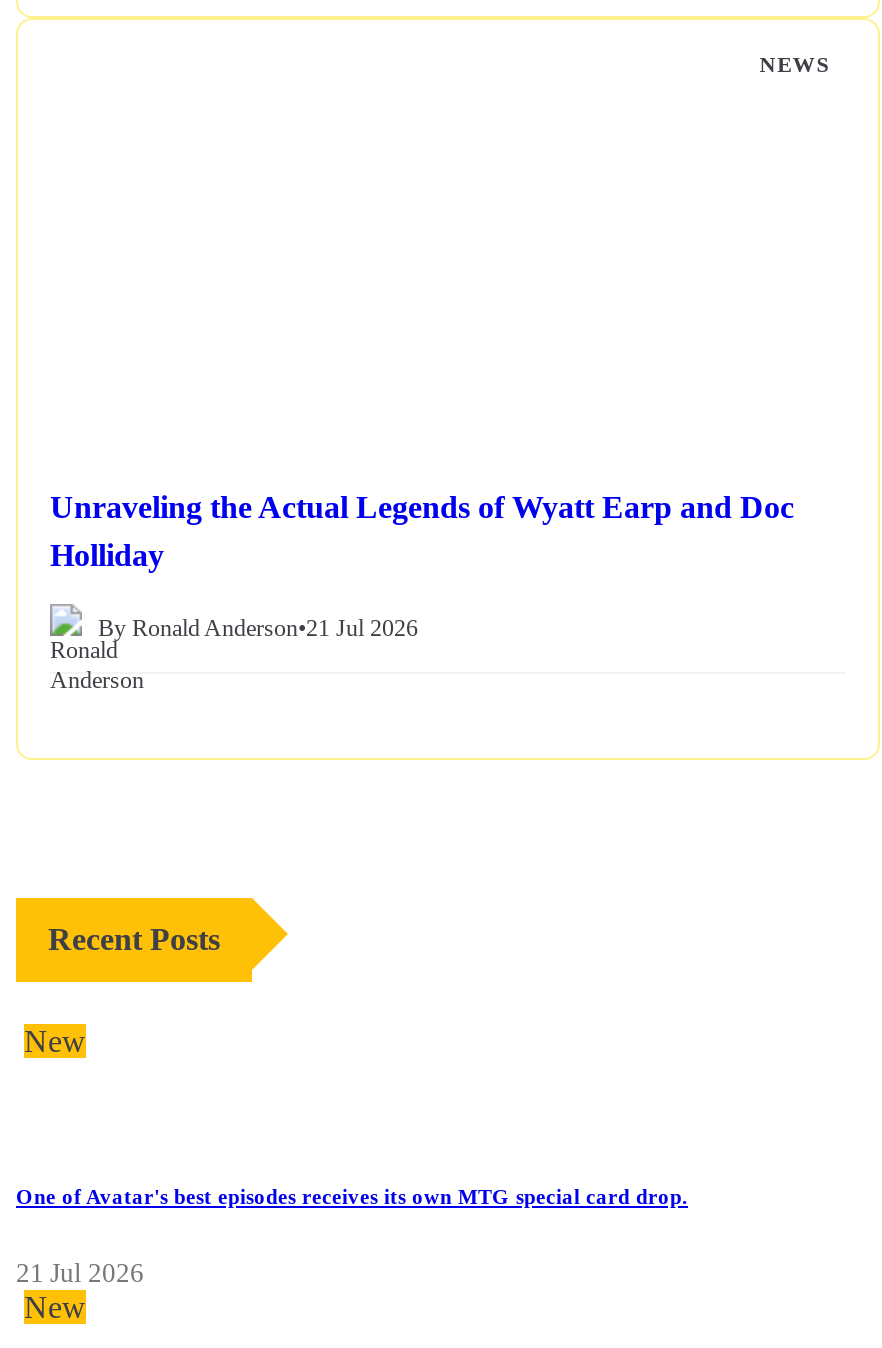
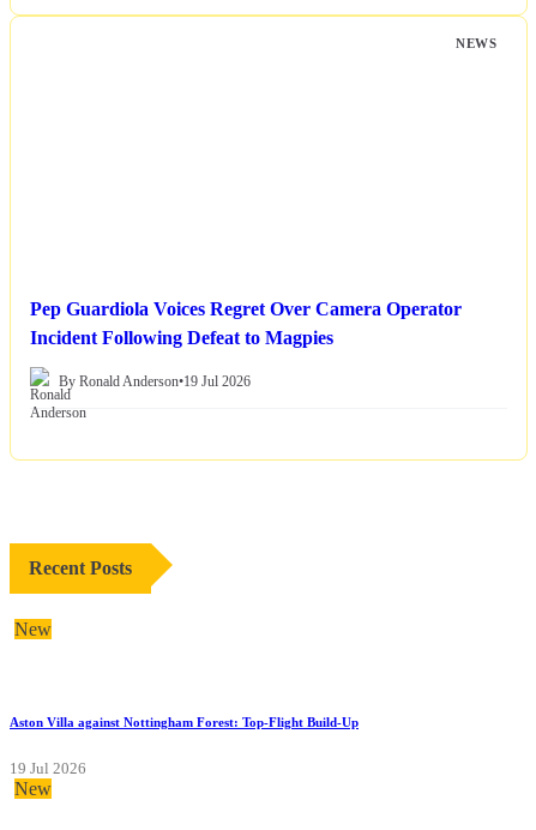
- Unraveling the Actual Legends of Wyatt Earp and Doc
- Holliday
+ Pep Guardiola Voices Regret Over Camera Operator
+ Incident Following Defeat to Magpies

- By Ronald Anderson•21 Jul 2026
+ By Ronald Anderson•19 Jul 2026

- One of Avatar's best episodes receives its own MTG special card drop.
+ Aston Villa against Nottingham Forest: Top-Flight Build-Up

- 21 Jul 2026
+ 19 Jul 2026
